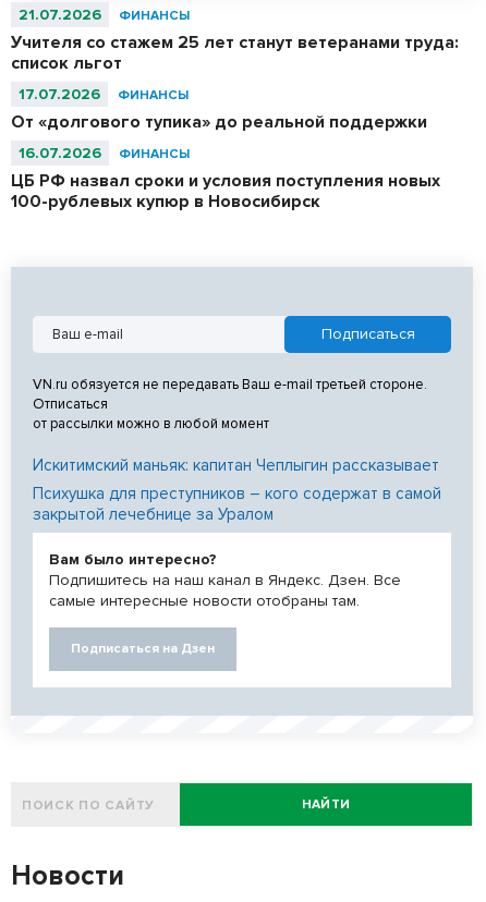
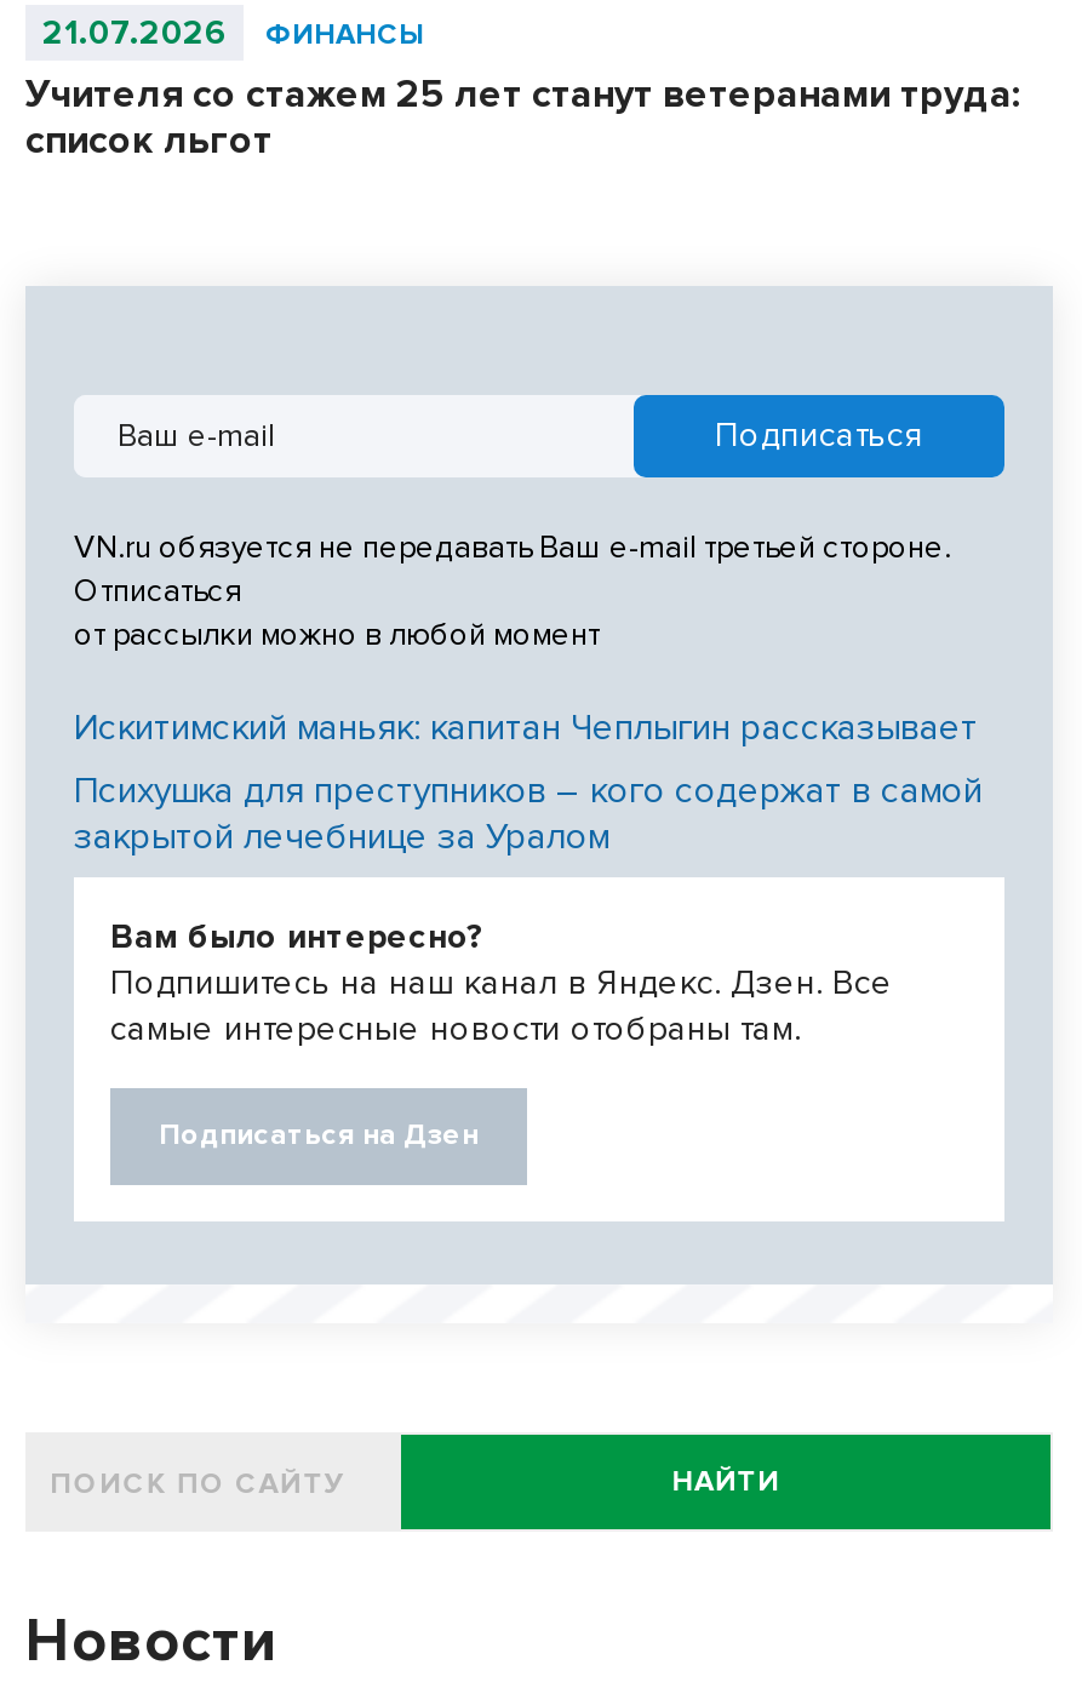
- 17.07.2026
- ФИНАНСЫ
- От «долгового тупика» до реальной поддержки
- 16.07.2026
- ФИНАНСЫ
- ЦБ РФ назвал сроки и условия поступления новых
- 100-рублевых купюр в Новосибирск
